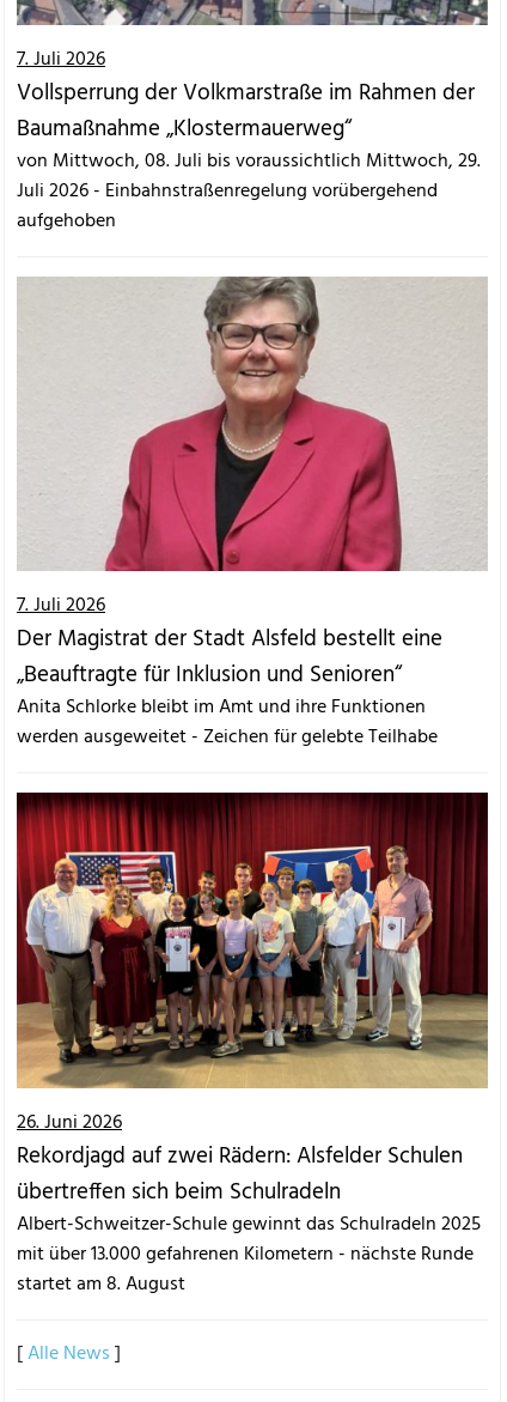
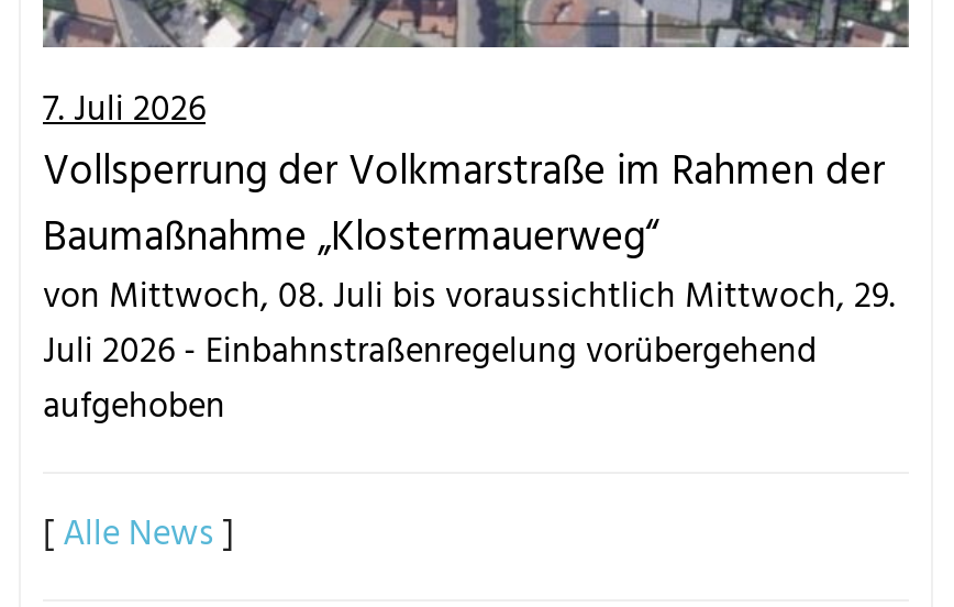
- [image]
- 7. Juli 2026
- Der Magistrat der Stadt Alsfeld bestellt eine
- „Beauftragte für Inklusion und Senioren“
- Anita Schlorke bleibt im Amt und ihre Funktionen
- werden ausgeweitet - Zeichen für gelebte Teilhabe

- [image]
- 26. Juni 2026
- Rekordjagd auf zwei Rädern: Alsfelder Schulen
- übertreffen sich beim Schulradeln
- Albert-Schweitzer-Schule gewinnt das Schulradeln 2025
- mit über 13.000 gefahrenen Kilometern - nächste Runde
- startet am 8. August
